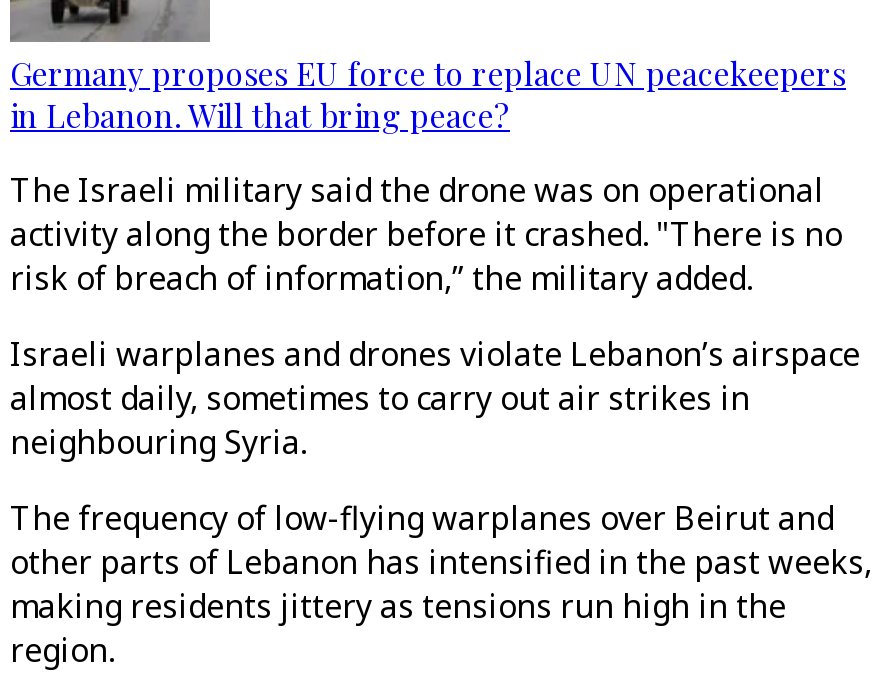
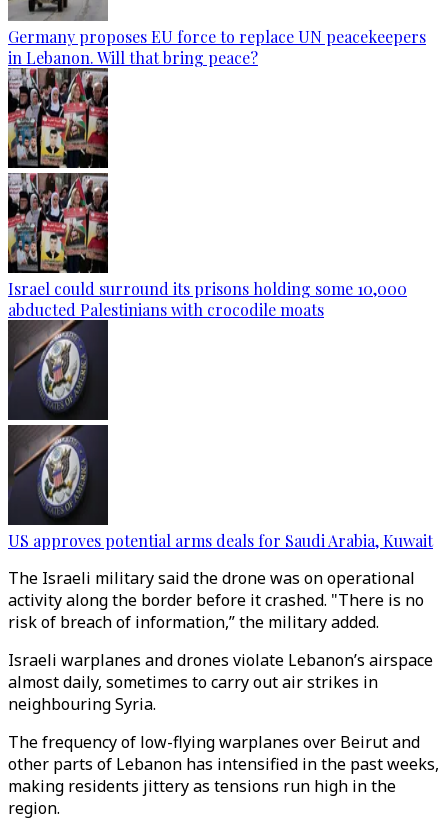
+ [image]
+ Israel could surround its prisons holding some 10,000
+ abducted Palestinians with crocodile moats

+ [image]
+ US approves potential arms deals for Saudi Arabia, Kuwait
